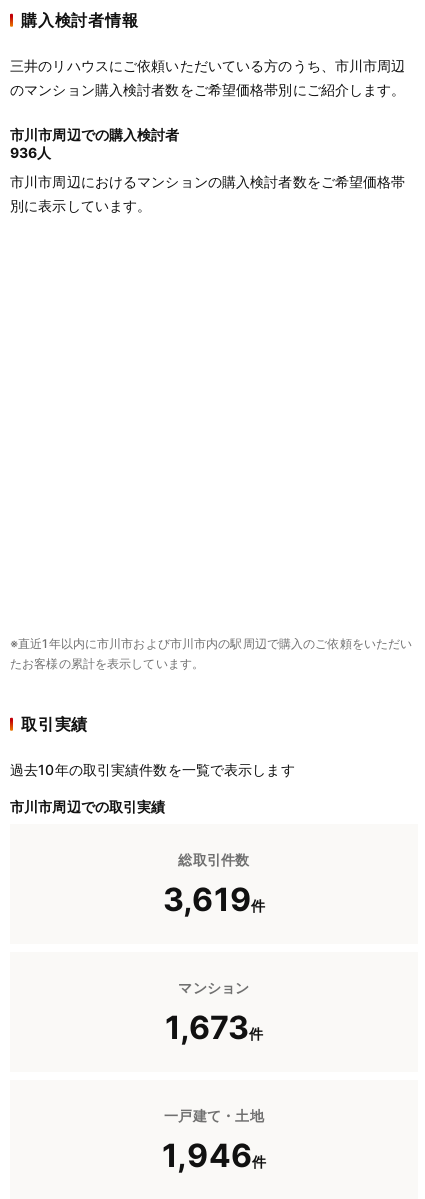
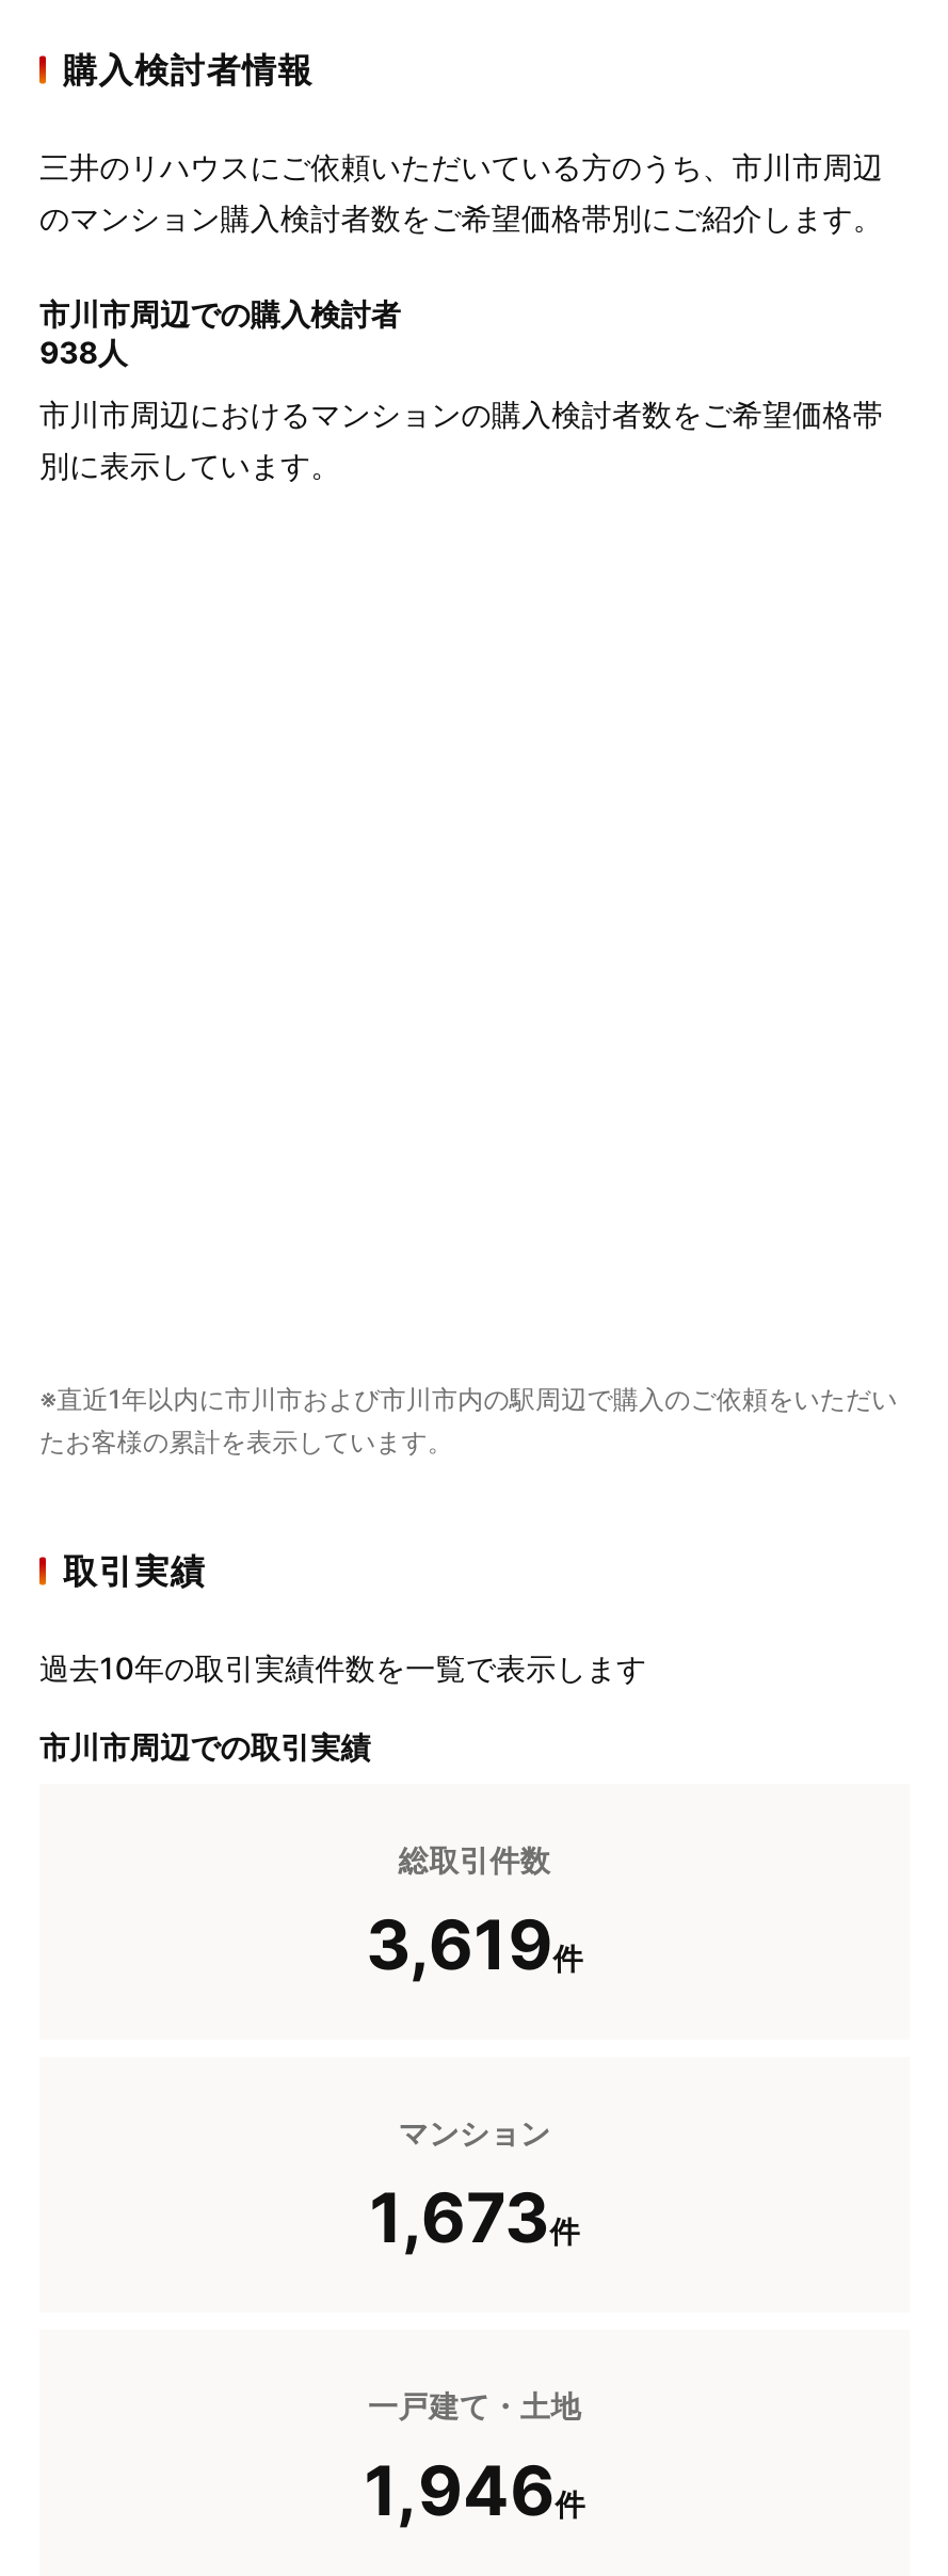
- 936人
+ 938人
